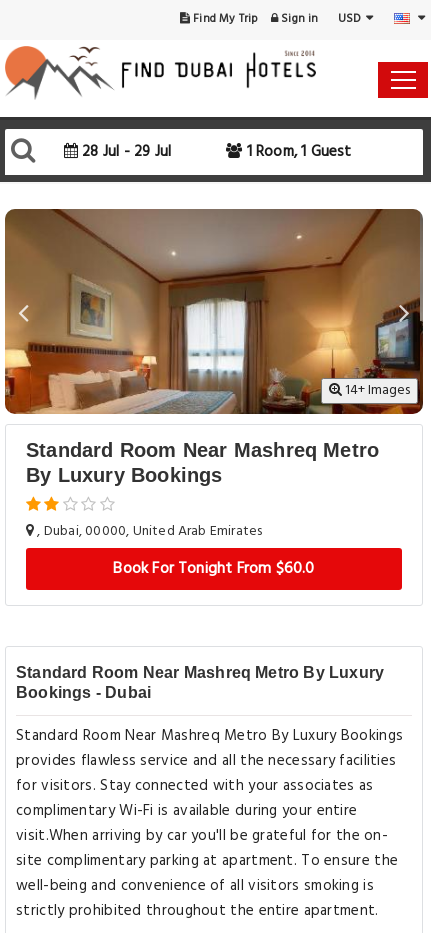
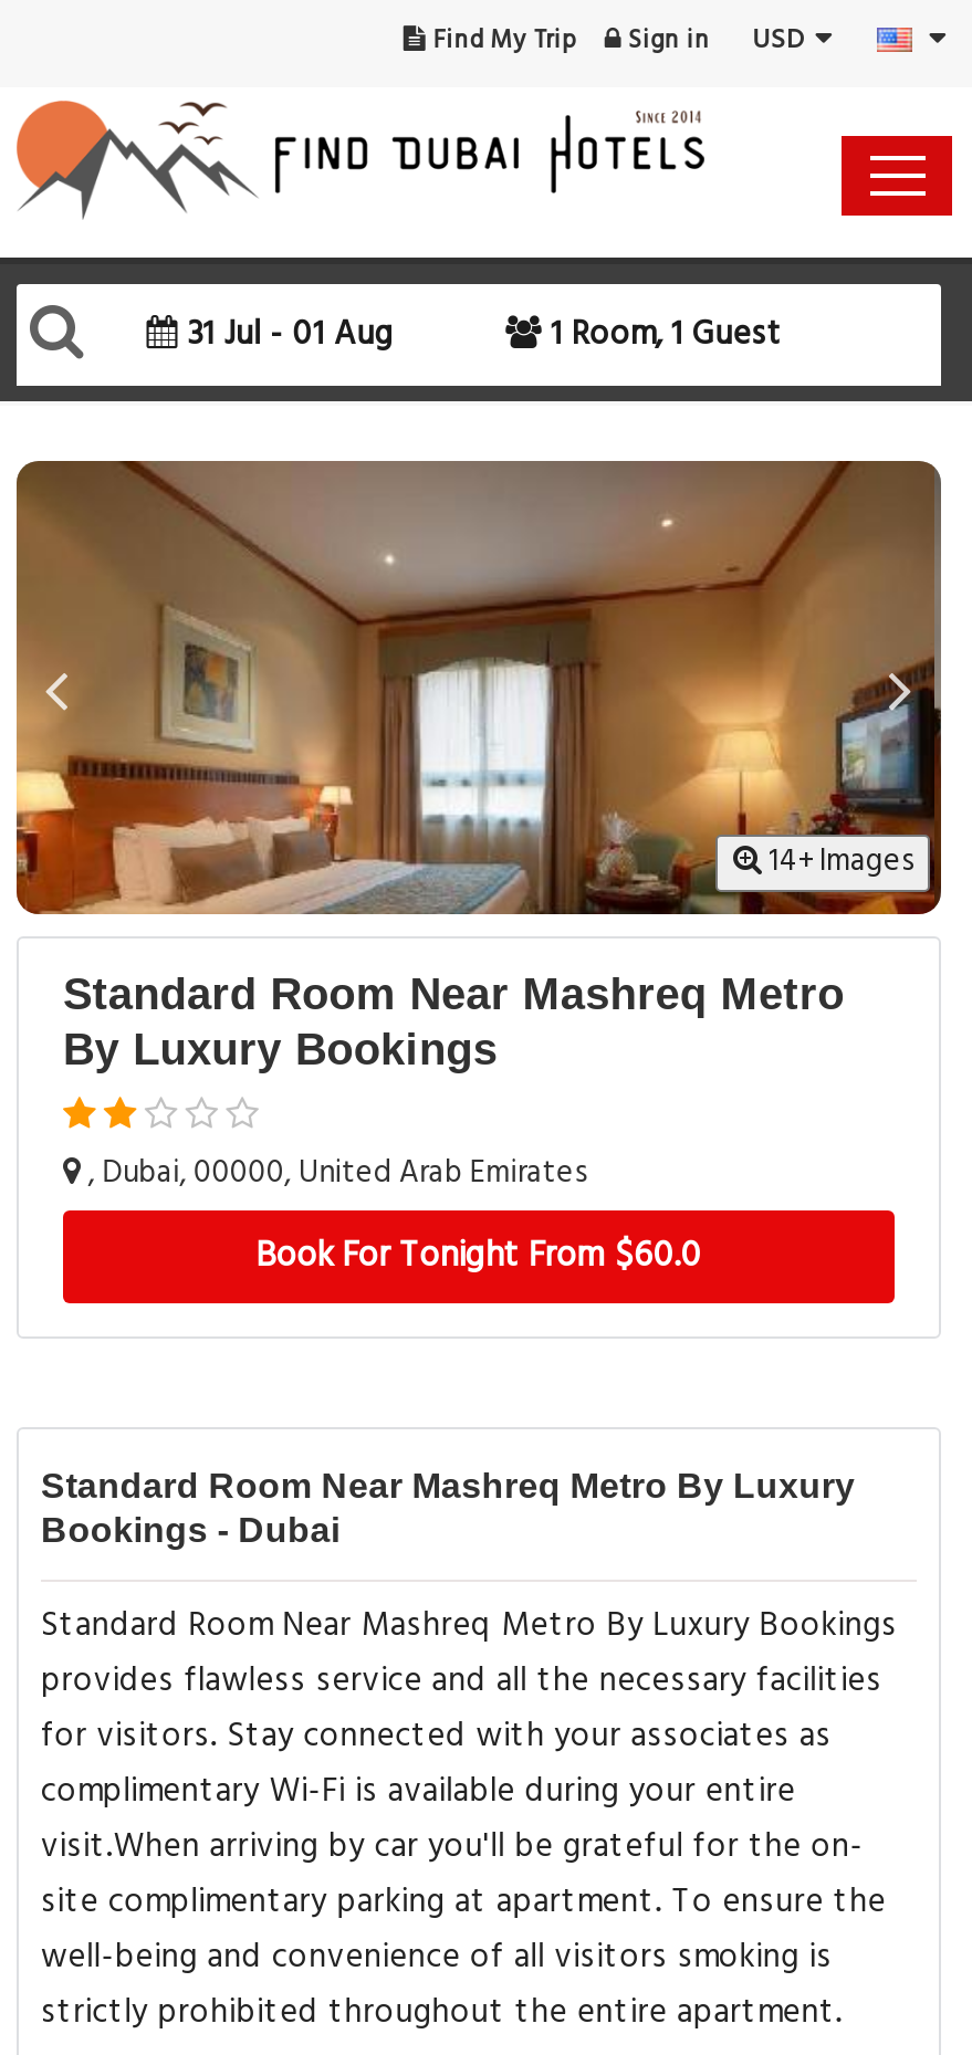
- 28 Jul - 29 Jul
+ 31 Jul - 01 Aug
